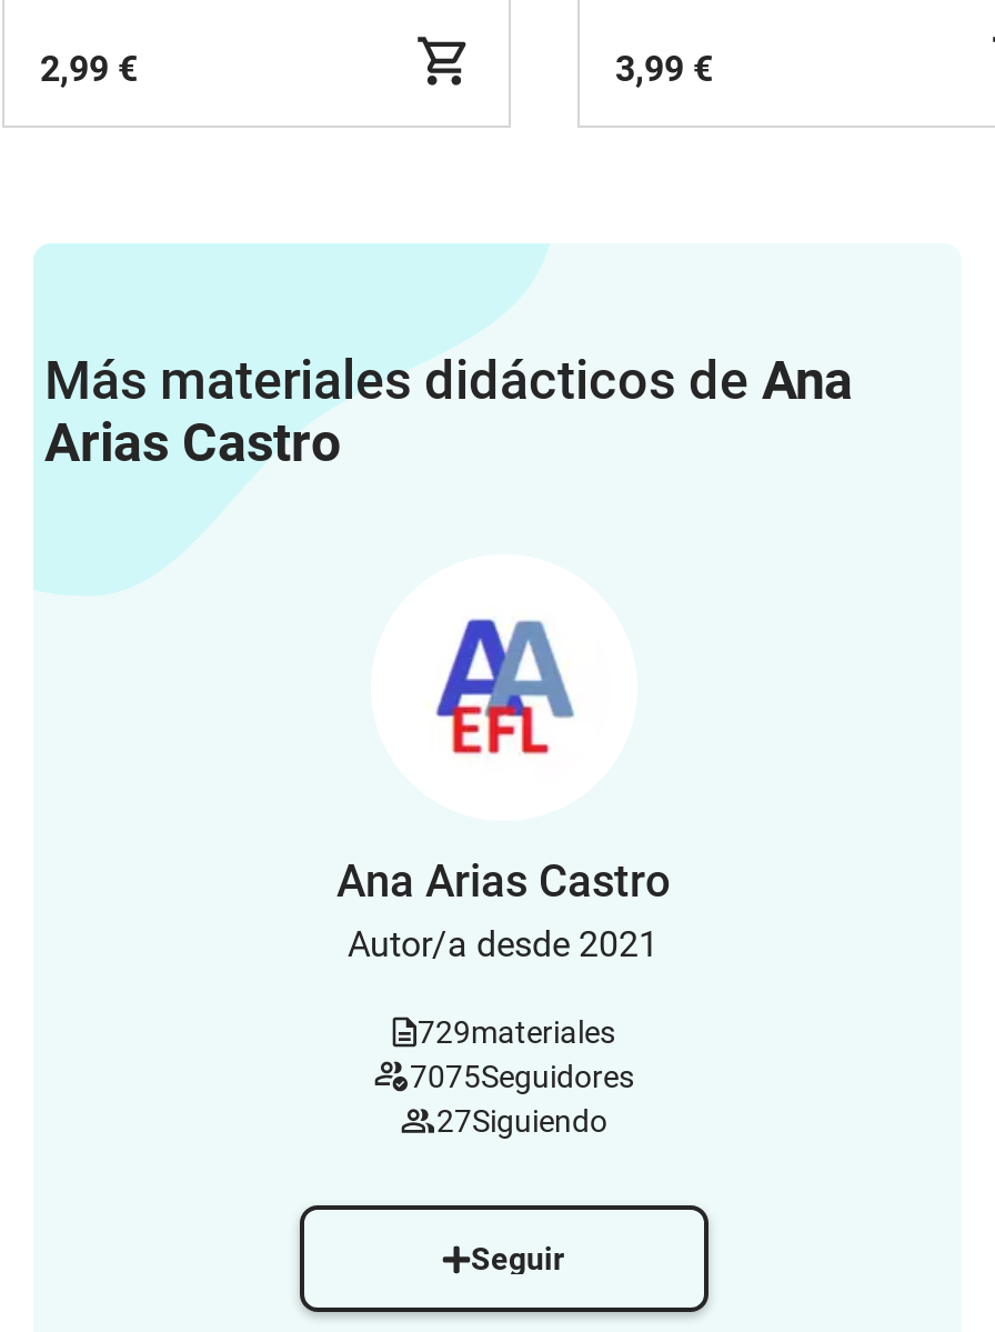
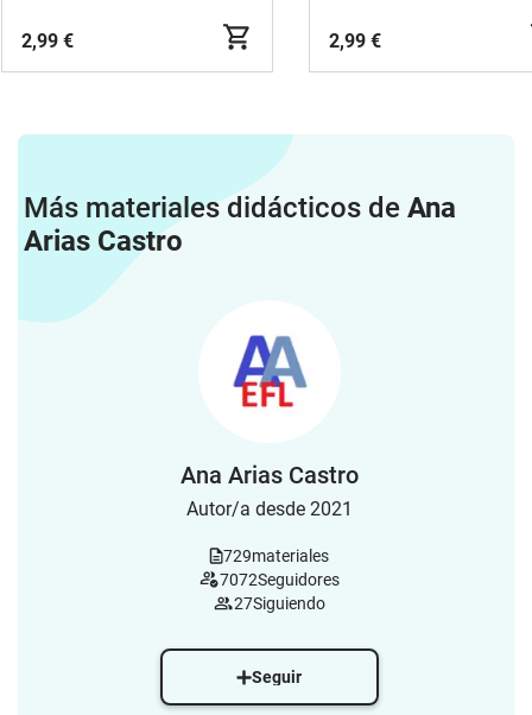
- 3,99 €
+ 2,99 €

- 7075Seguidores
+ 7072Seguidores
